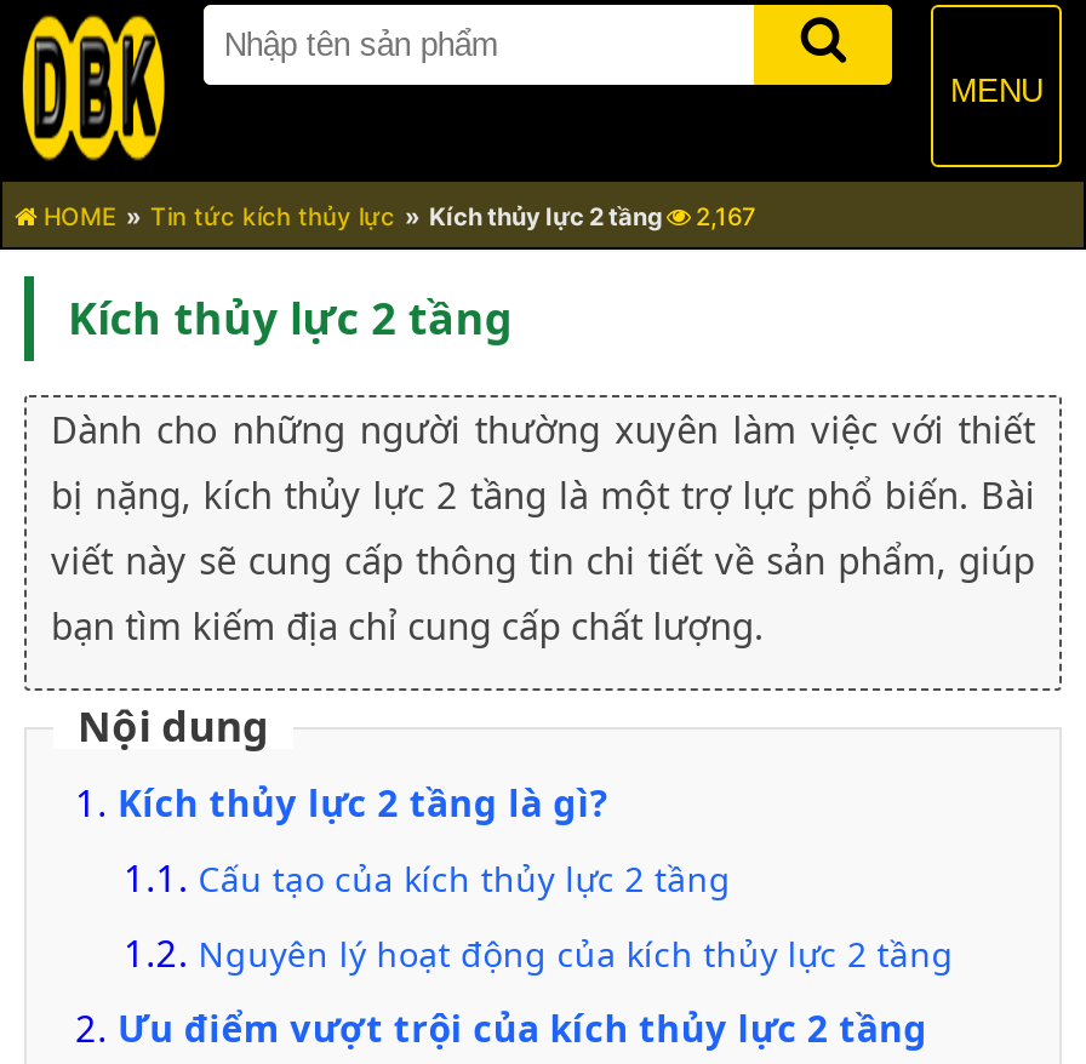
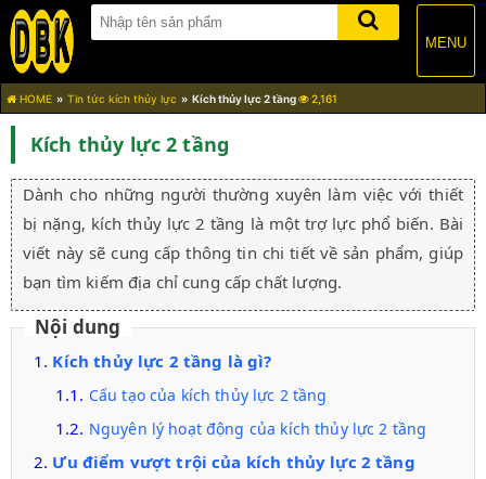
- HOME Tin tức kích thủy lực Kích thủy lực 2 tầng 2,167
+ HOME Tin tức kích thủy lực Kích thủy lực 2 tầng 2,161
